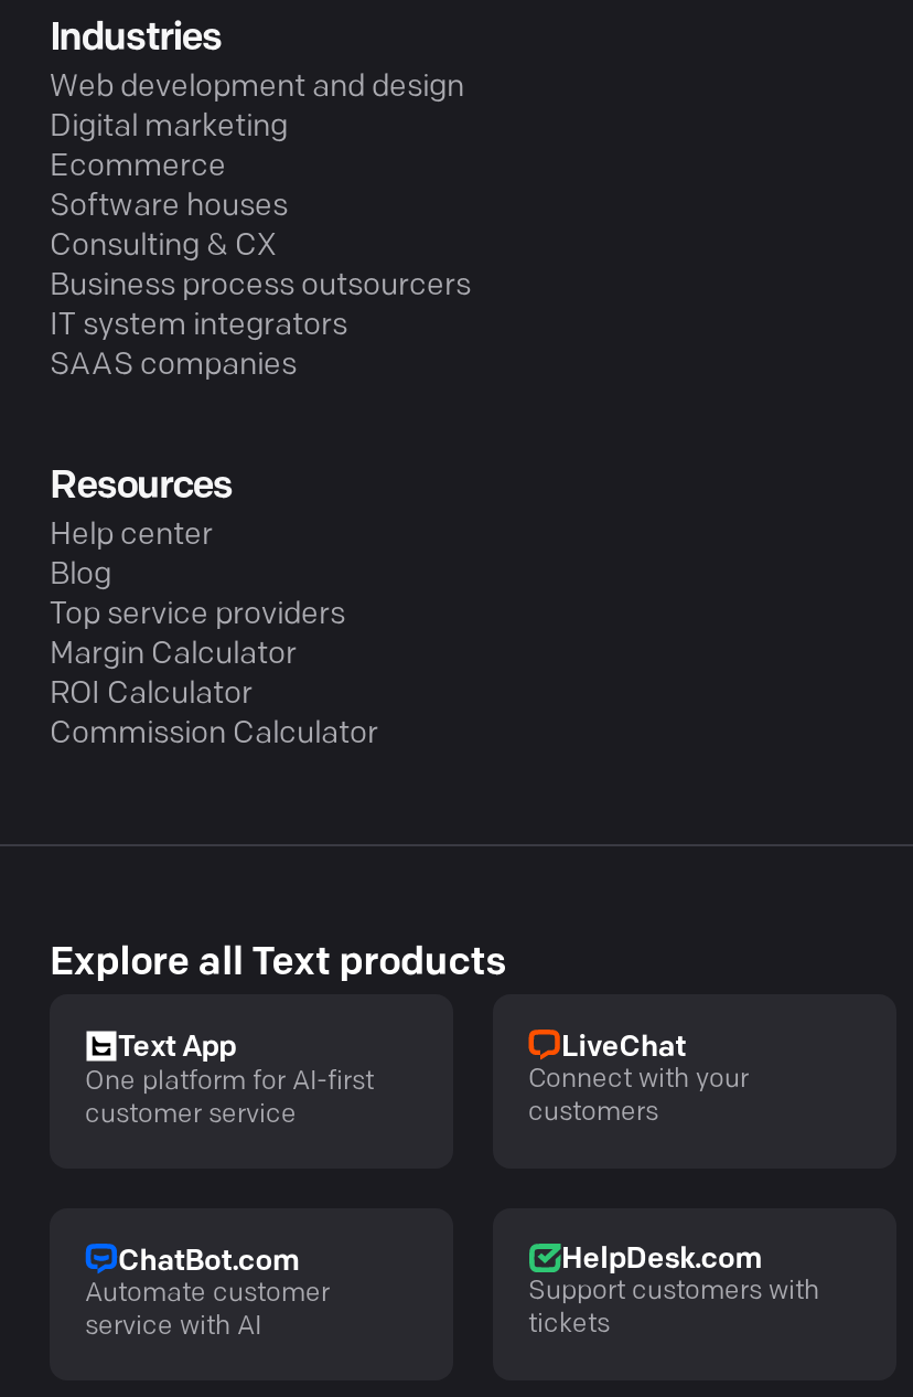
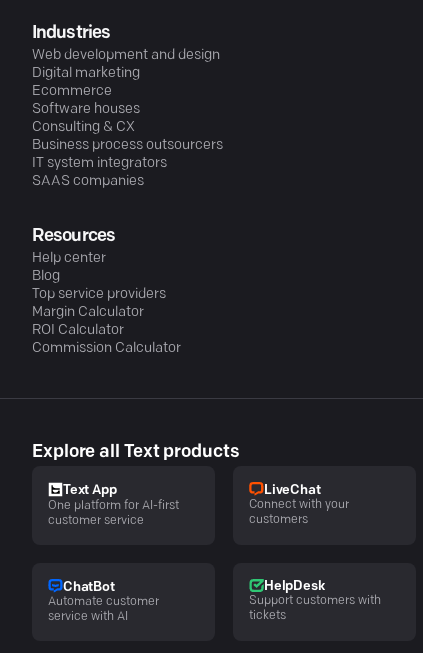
- ChatBot.com
+ ChatBot

- HelpDesk.com
+ HelpDesk
